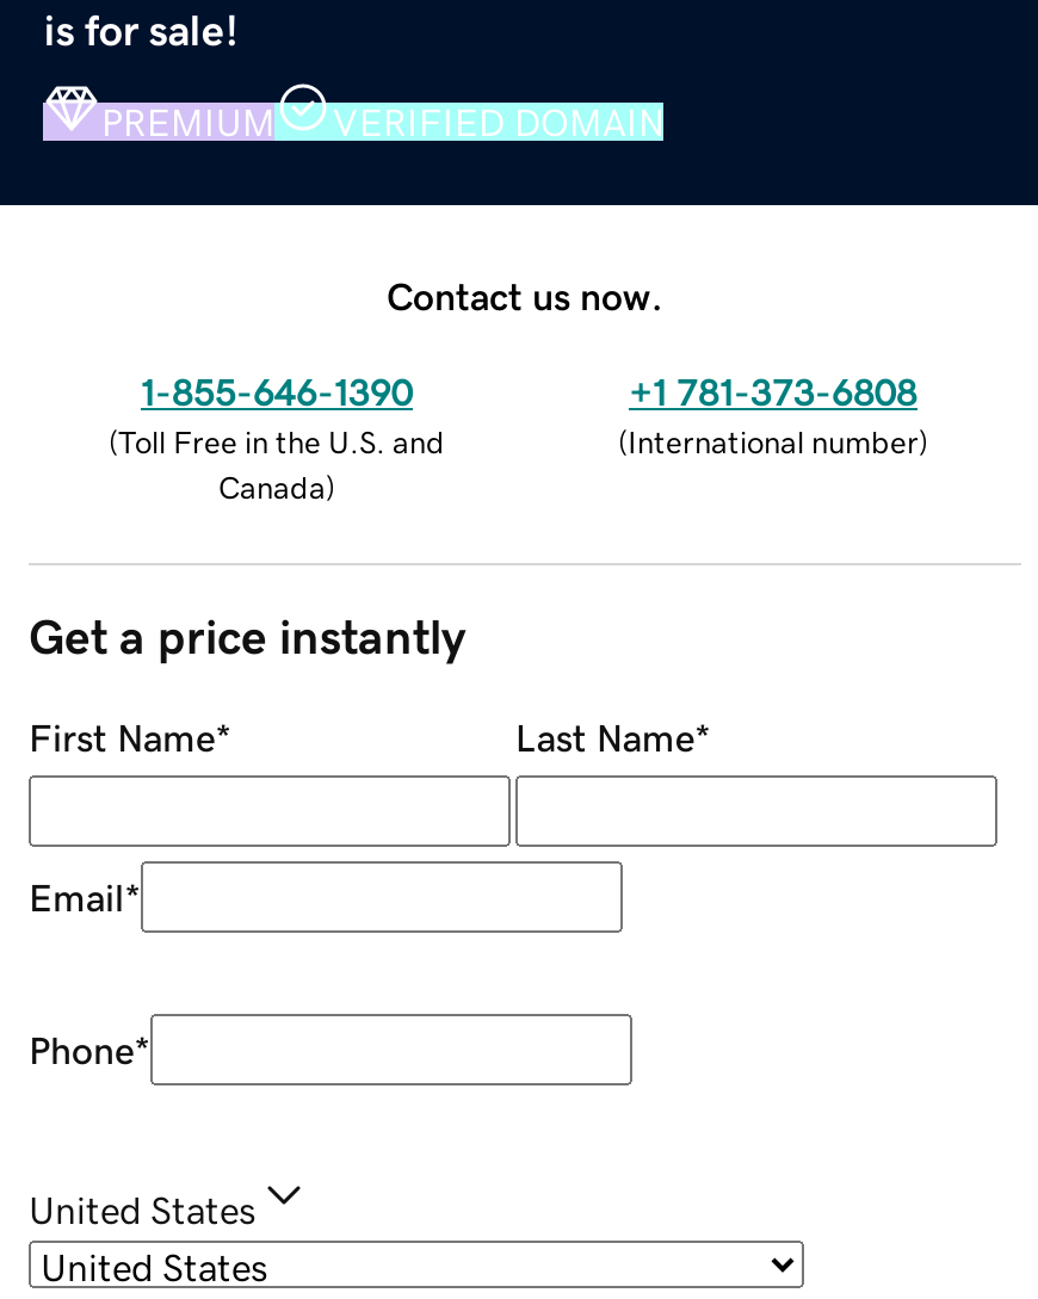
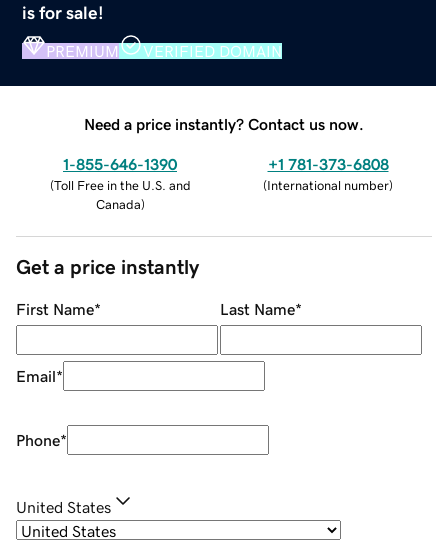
- Contact us now.
+ Need a price instantly? Contact us now.
